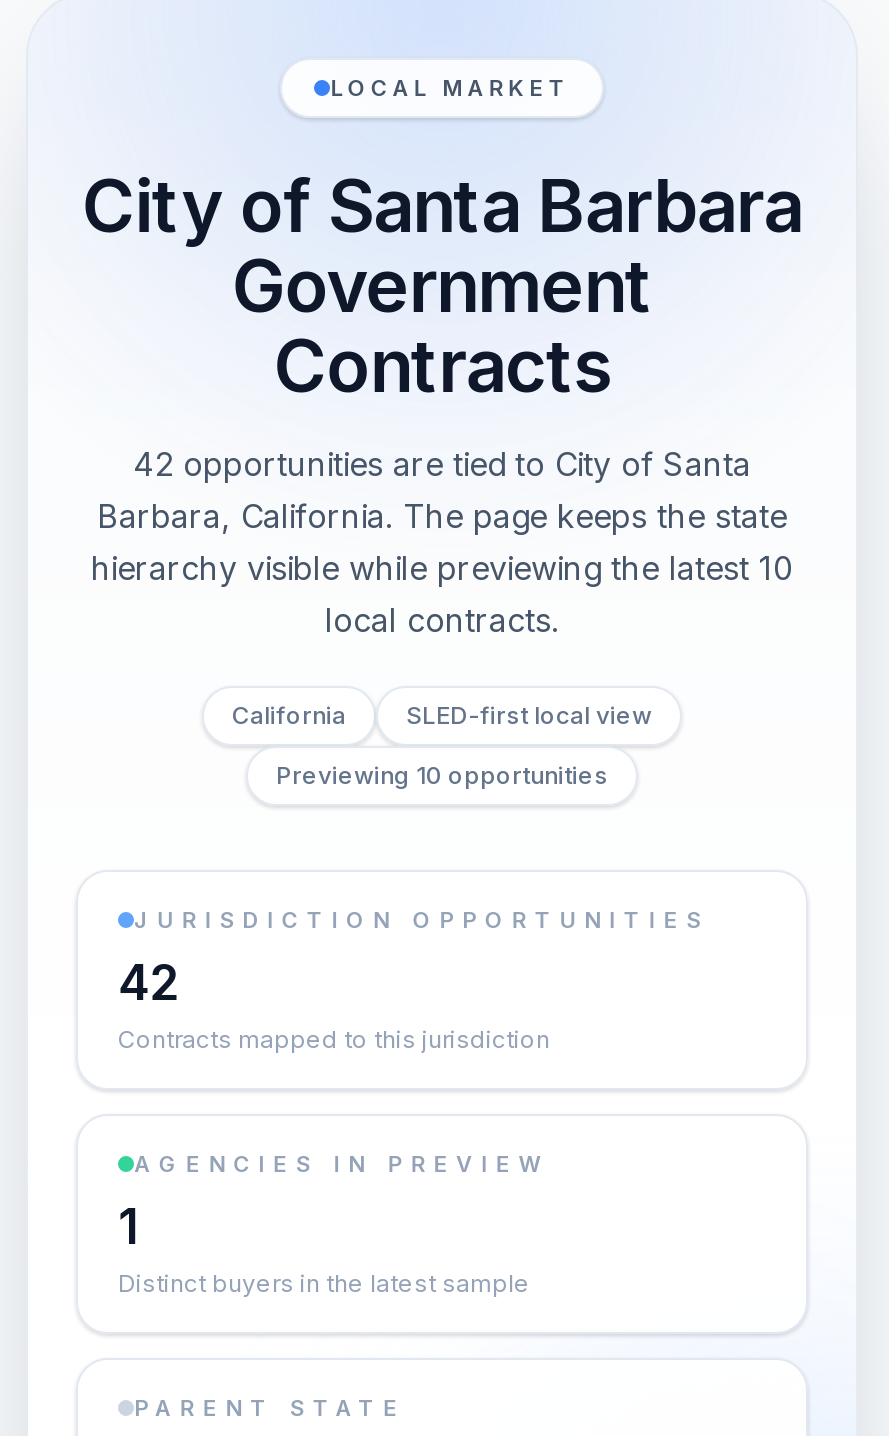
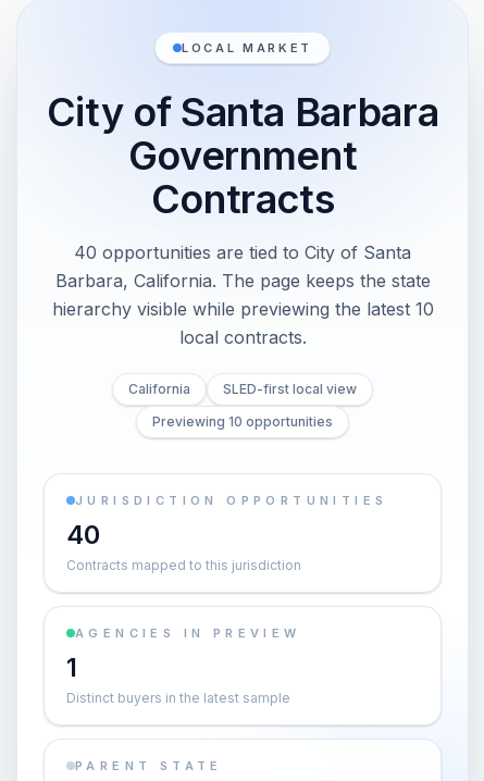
- 42 opportunities are tied to City of Santa
+ 40 opportunities are tied to City of Santa

- 42
+ 40
